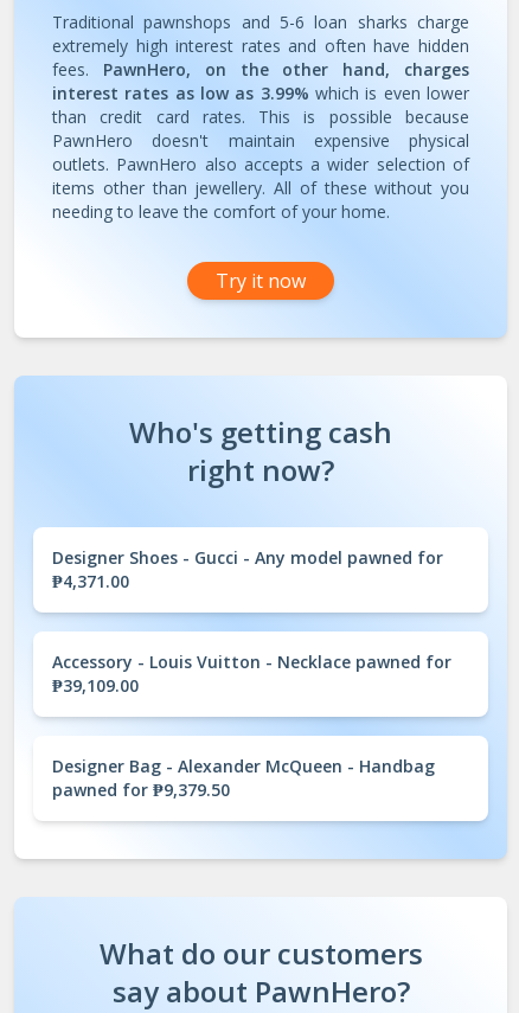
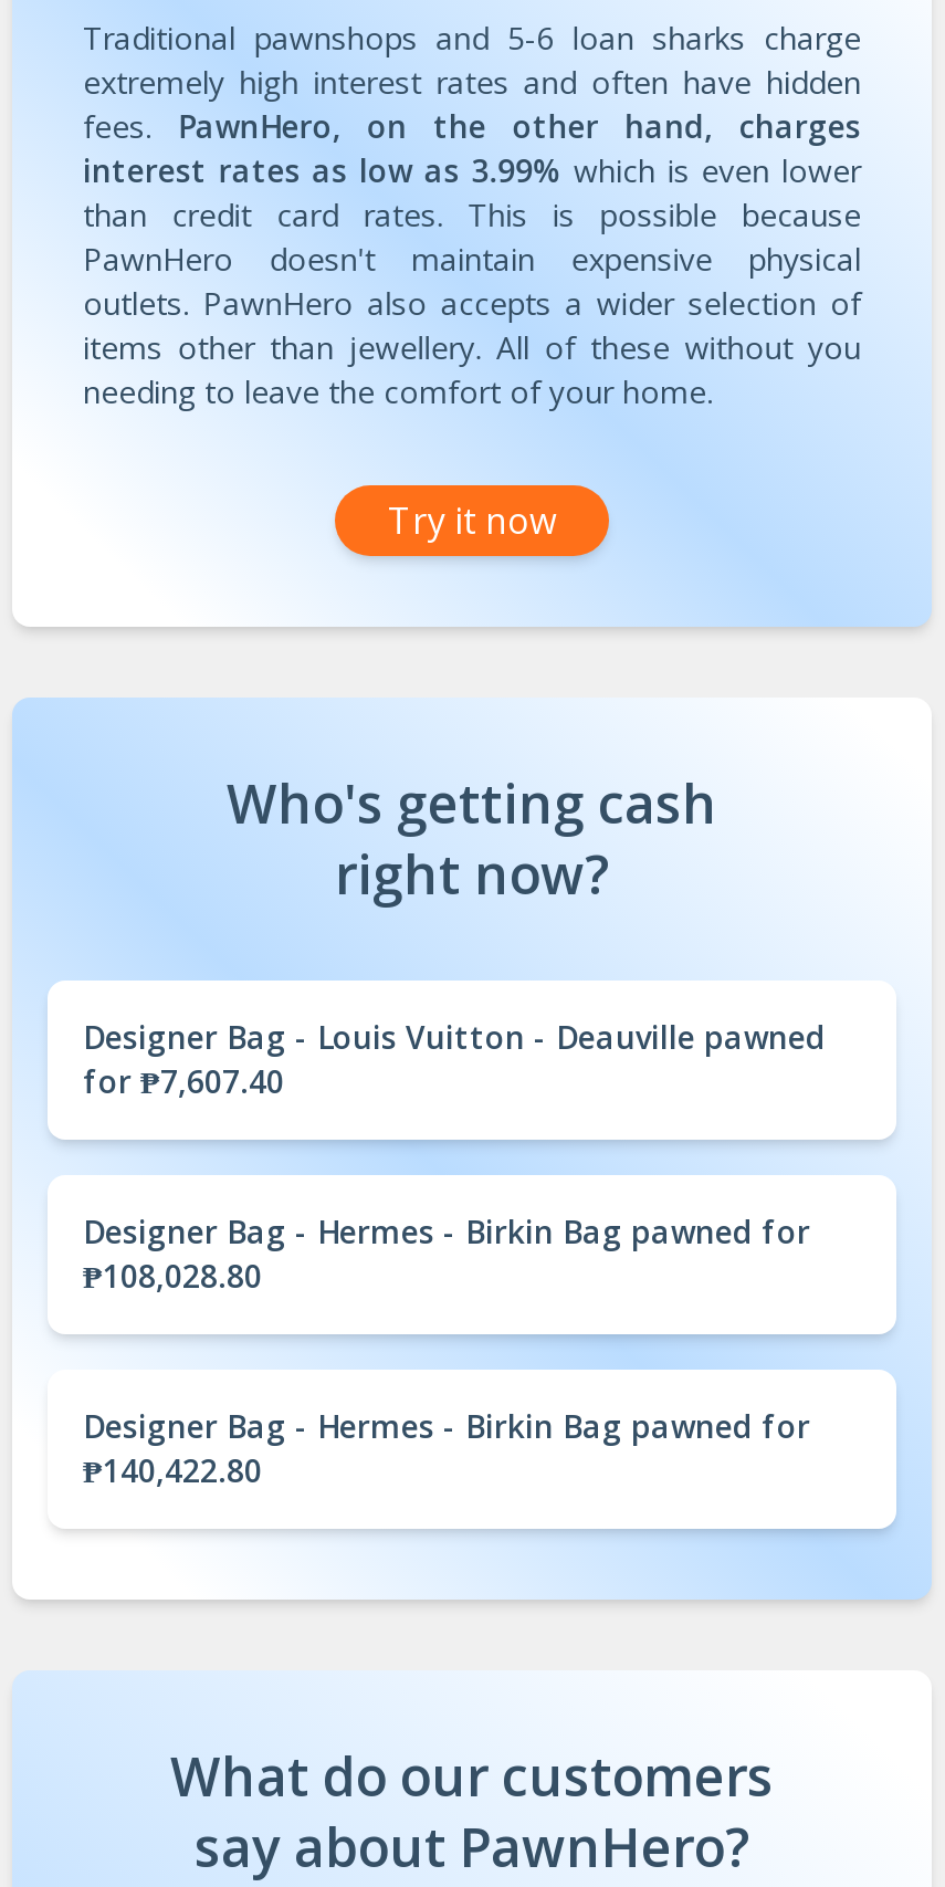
- Designer Shoes - Gucci - Any model pawned for
- ₱4,371.00
+ Designer Bag - Louis Vuitton - Deauville pawned
+ for ₱7,607.40

- Accessory - Louis Vuitton - Necklace pawned for
- ₱39,109.00
+ Designer Bag - Hermes - Birkin Bag pawned for
+ ₱108,028.80

- Designer Bag - Alexander McQueen - Handbag
- pawned for ₱9,379.50
+ Designer Bag - Hermes - Birkin Bag pawned for
+ ₱140,422.80
